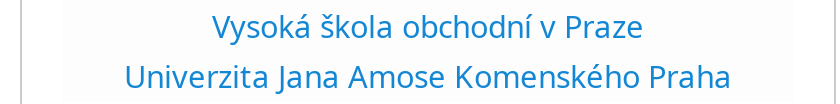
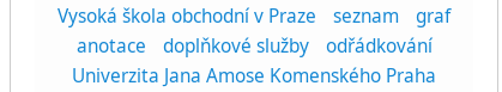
+ seznam
+ graf
+ anotace
+ doplňkové služby
+ odřádkování
